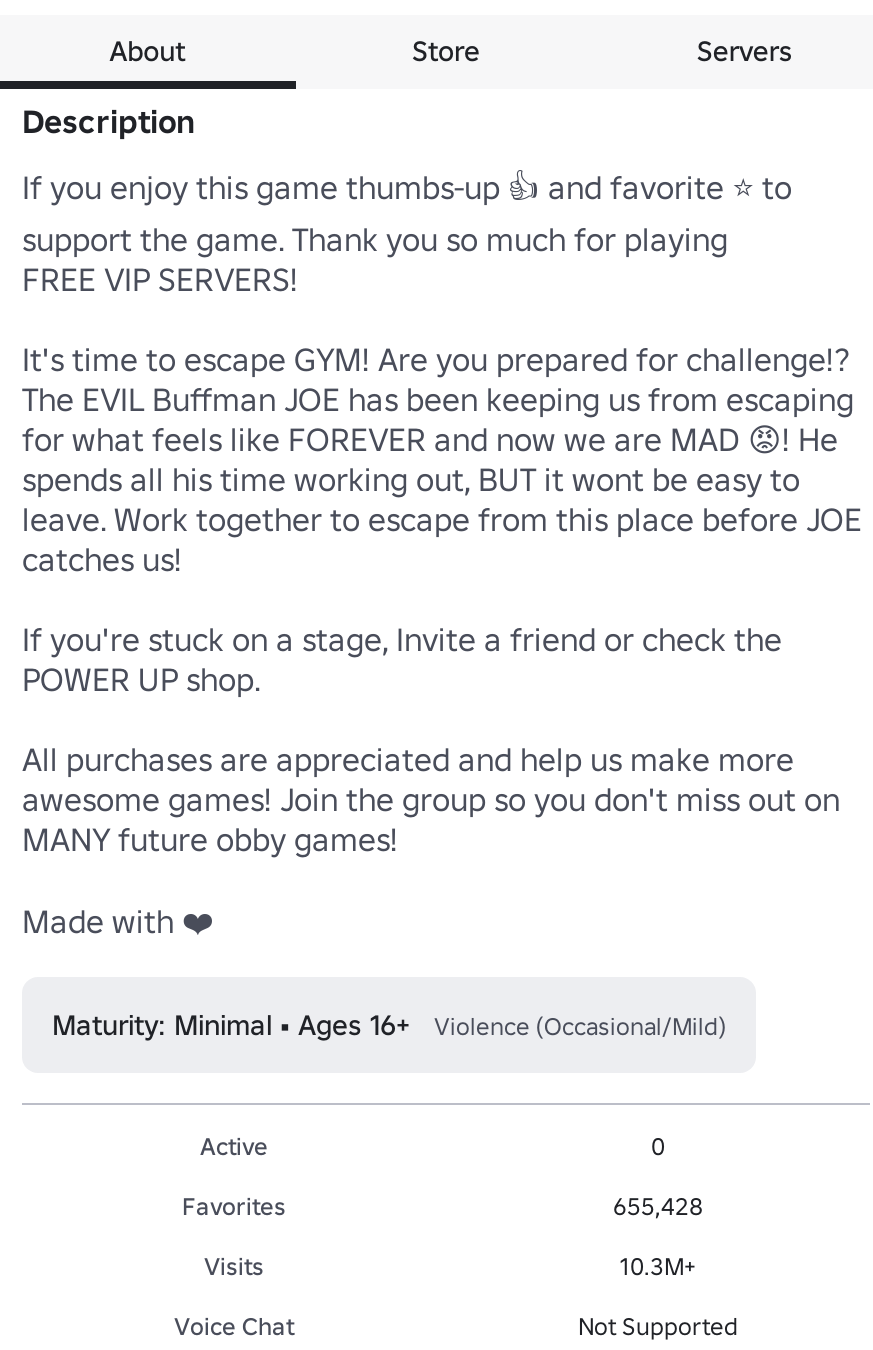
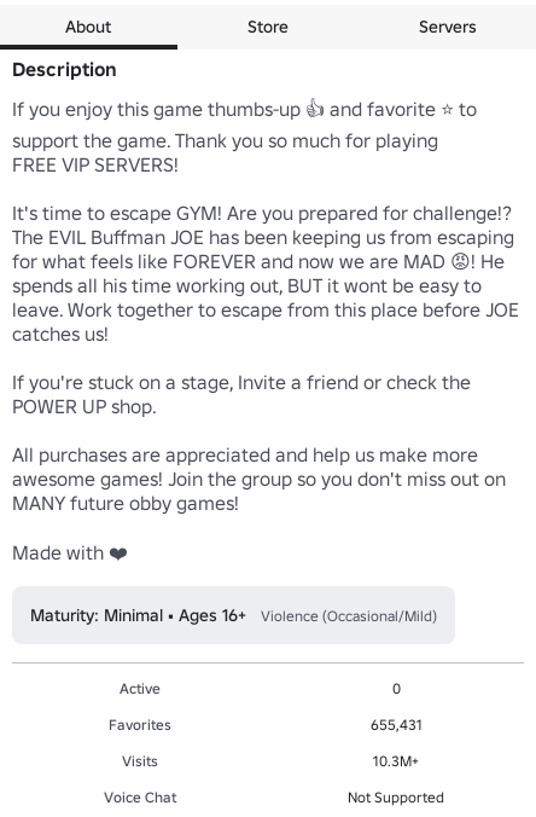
- 655,428
+ 655,431
